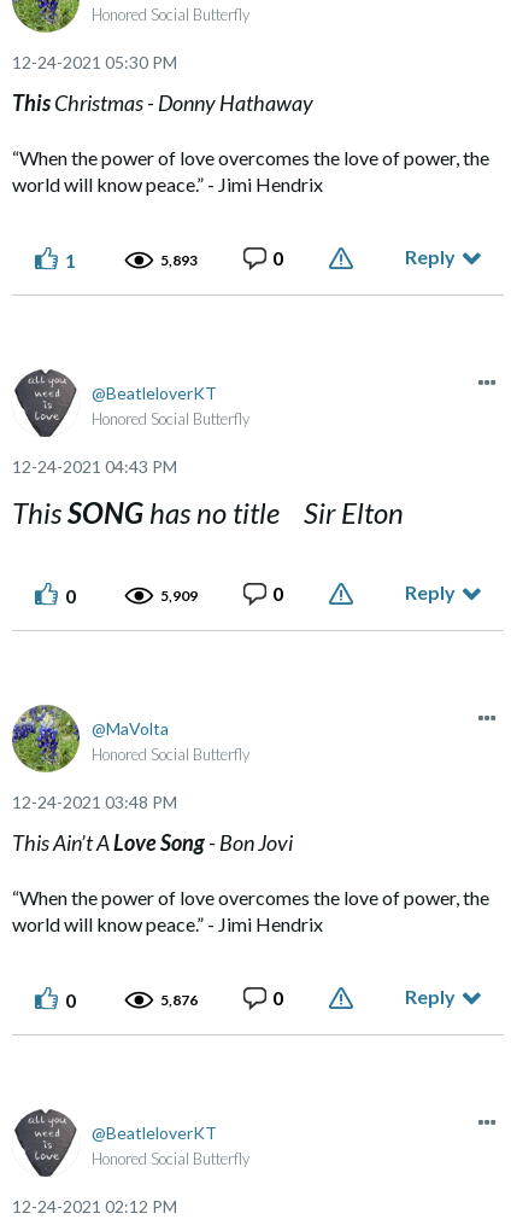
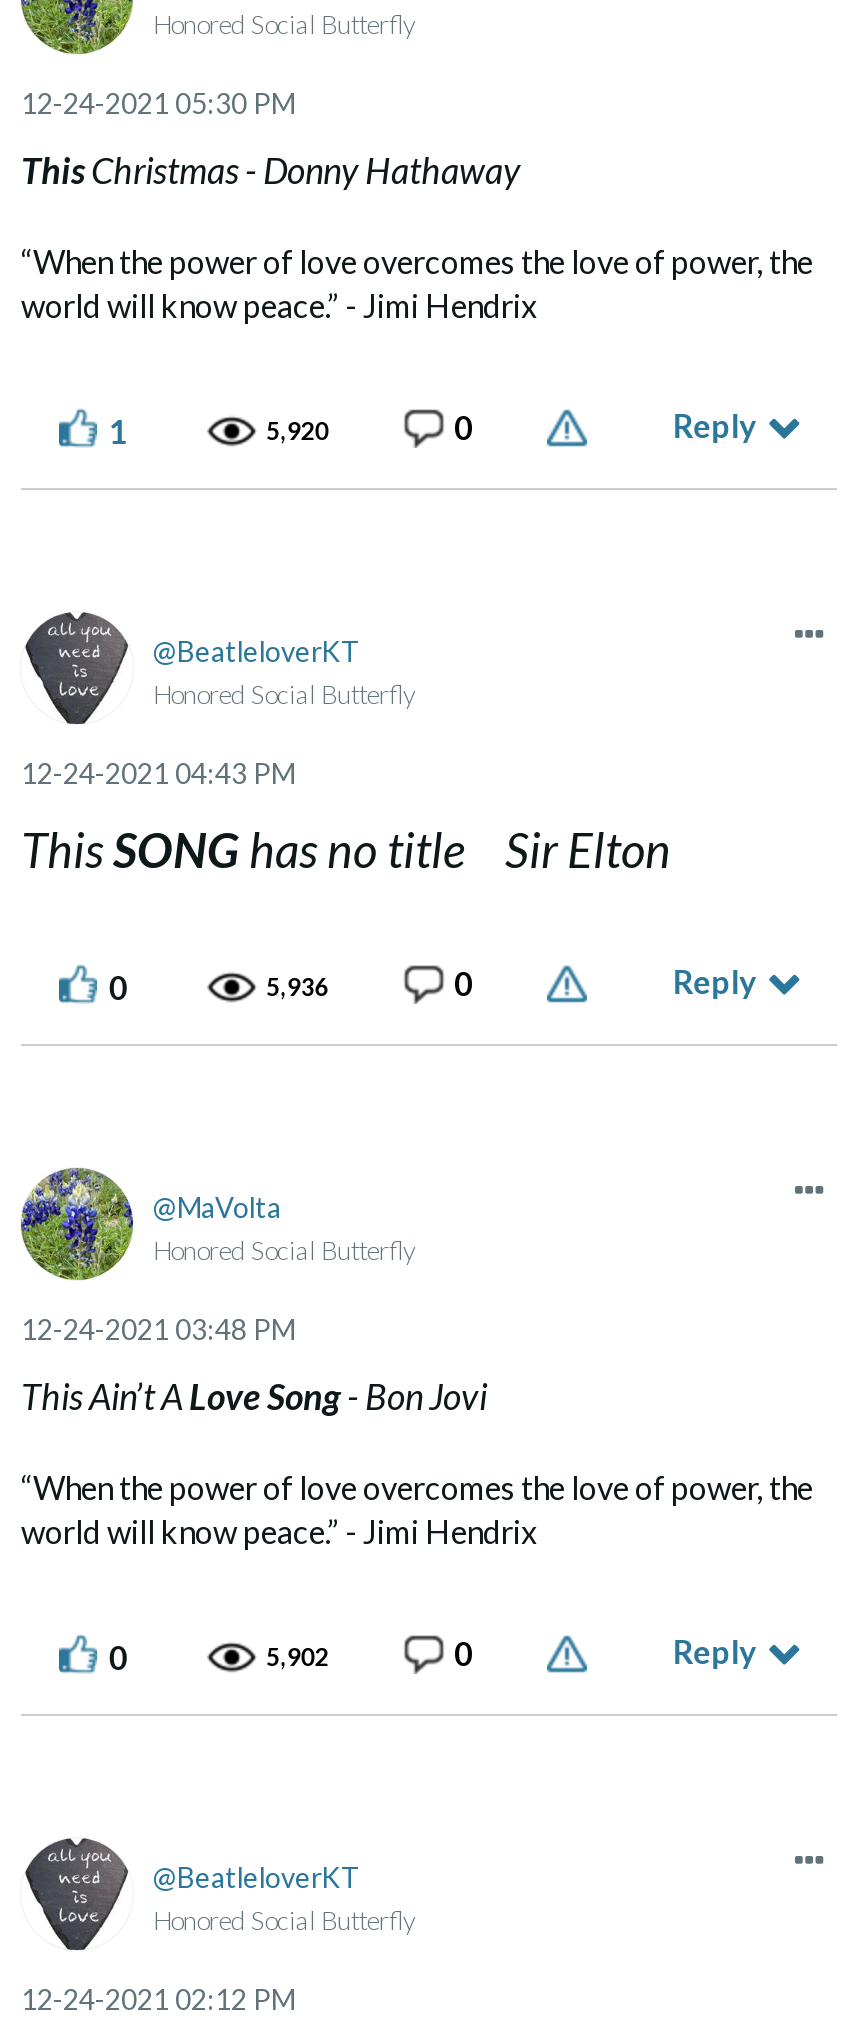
- 5,893
+ 5,920

- 5,909
+ 5,936

- 5,876
+ 5,902
